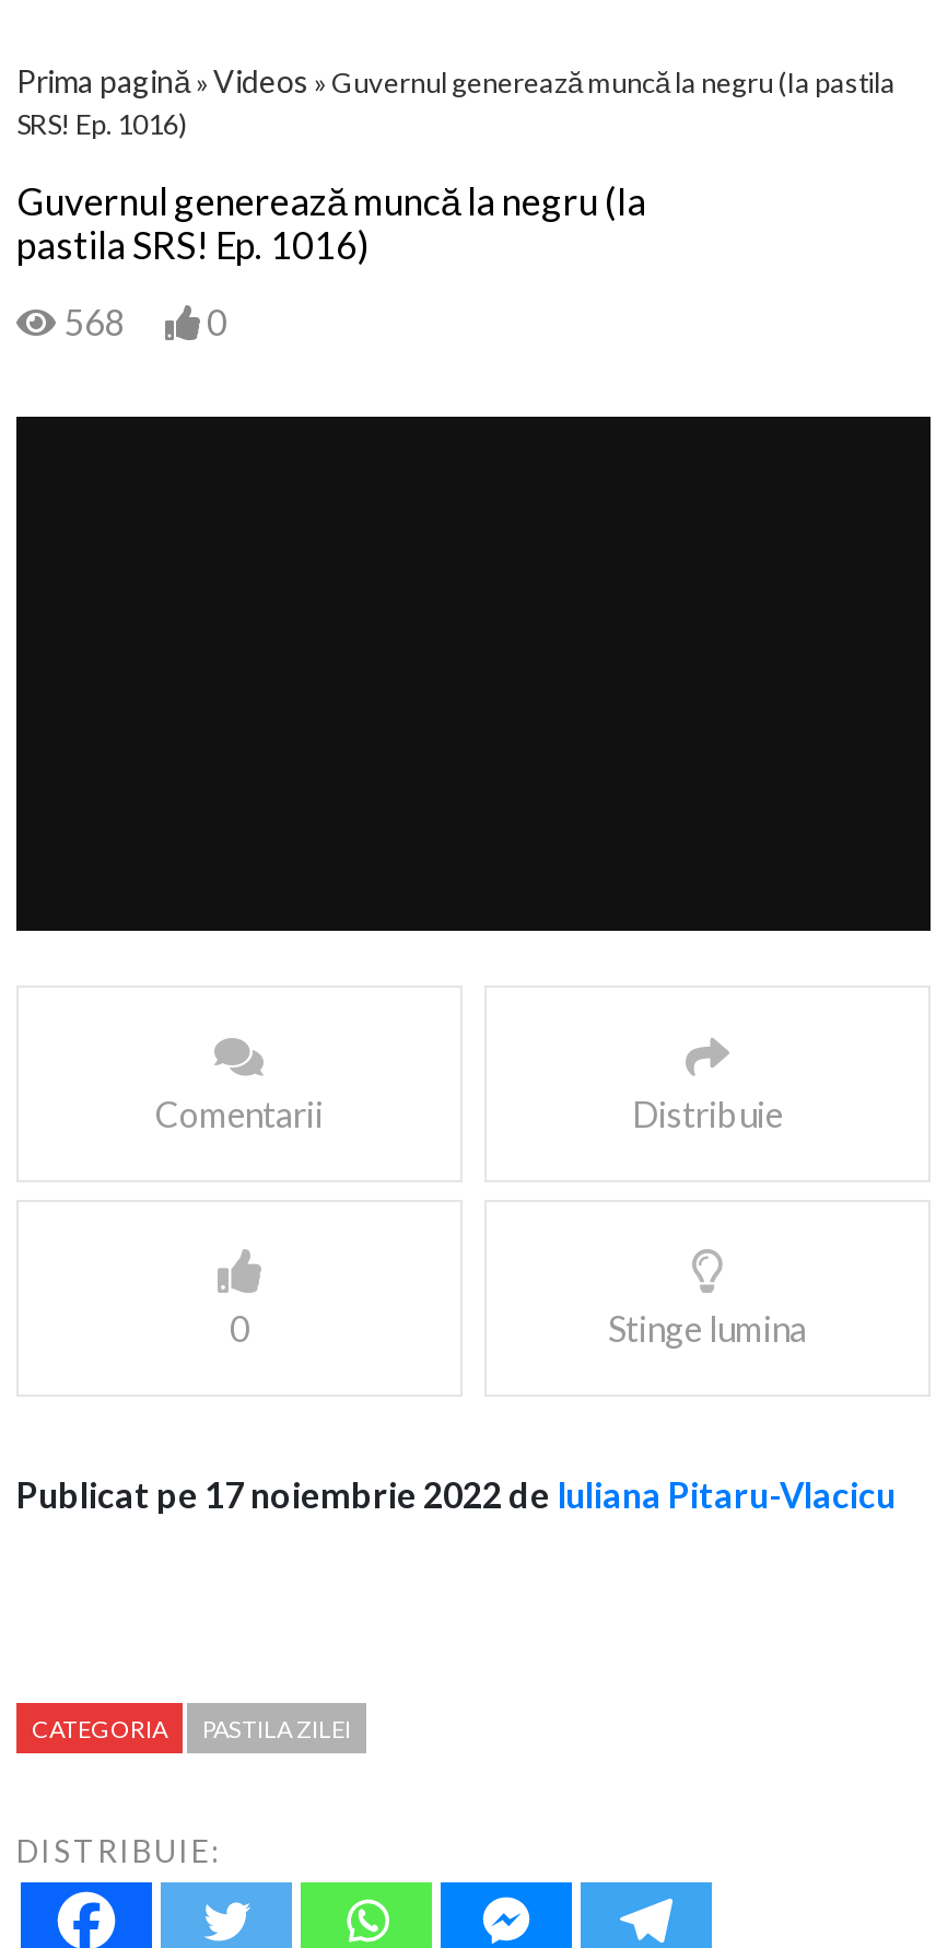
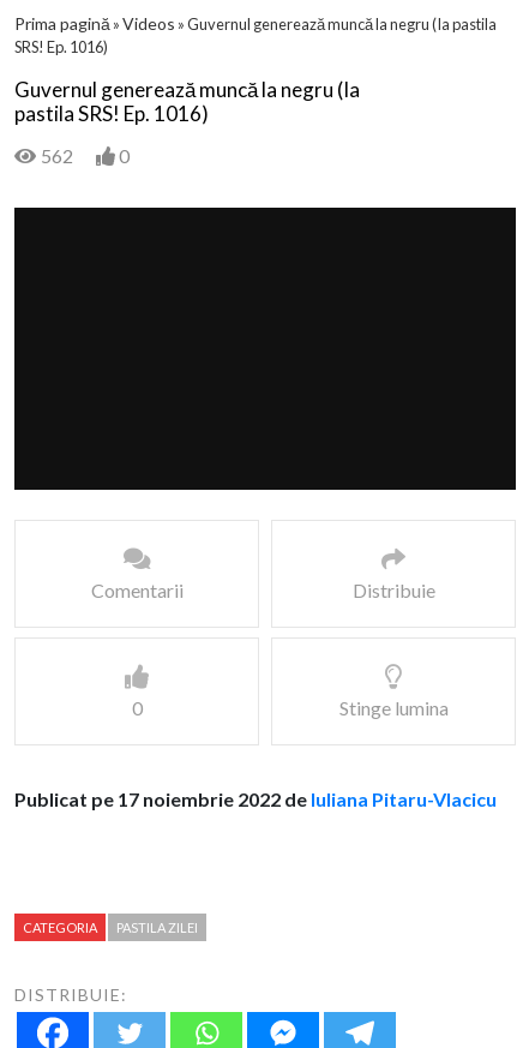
- 568 0
+ 562 0
